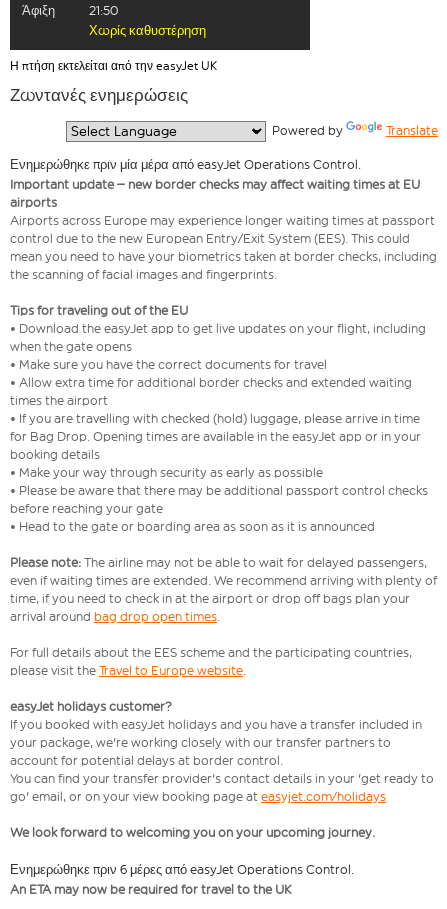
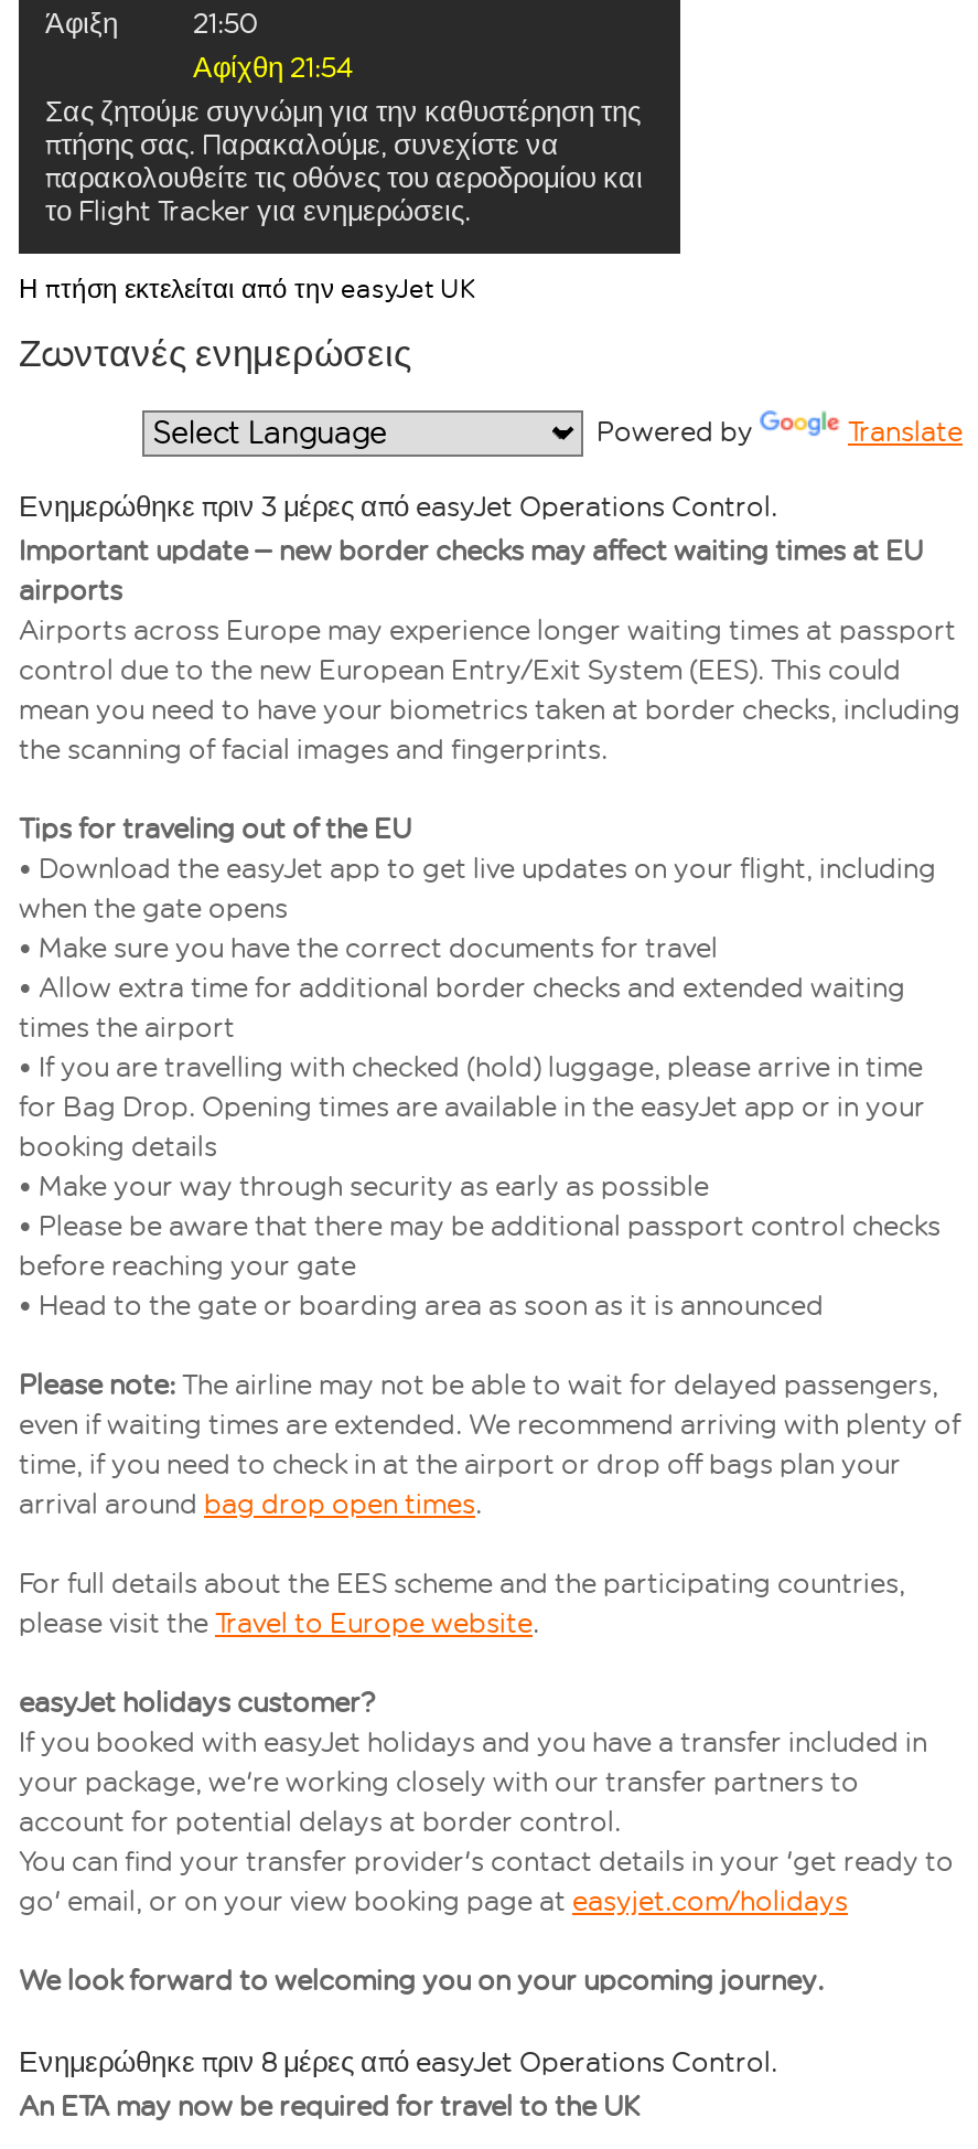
- Χωρίς καθυστέρηση
+ Αφίχθη 21:54
+ Σας ζητούμε συγνώμη για την καθυστέρηση της
+ πτήσης σας. Παρακαλούμε, συνεχίστε να
+ παρακολουθείτε τις οθόνες του αεροδρομίου και
+ το Flight Tracker για ενημερώσεις.

- Ενημερώθηκε πριν μία μέρα από easyJet Operations Control.
+ Ενημερώθηκε πριν 3 μέρες από easyJet Operations Control.

- Ενημερώθηκε πριν 6 μέρες από easyJet Operations Control.
+ Ενημερώθηκε πριν 8 μέρες από easyJet Operations Control.
